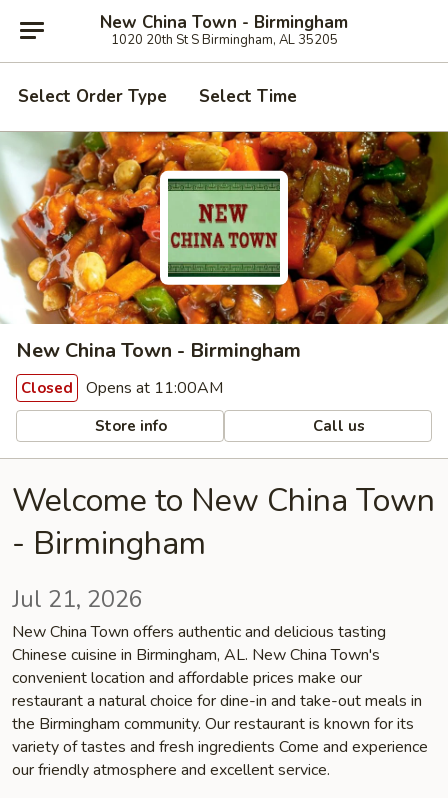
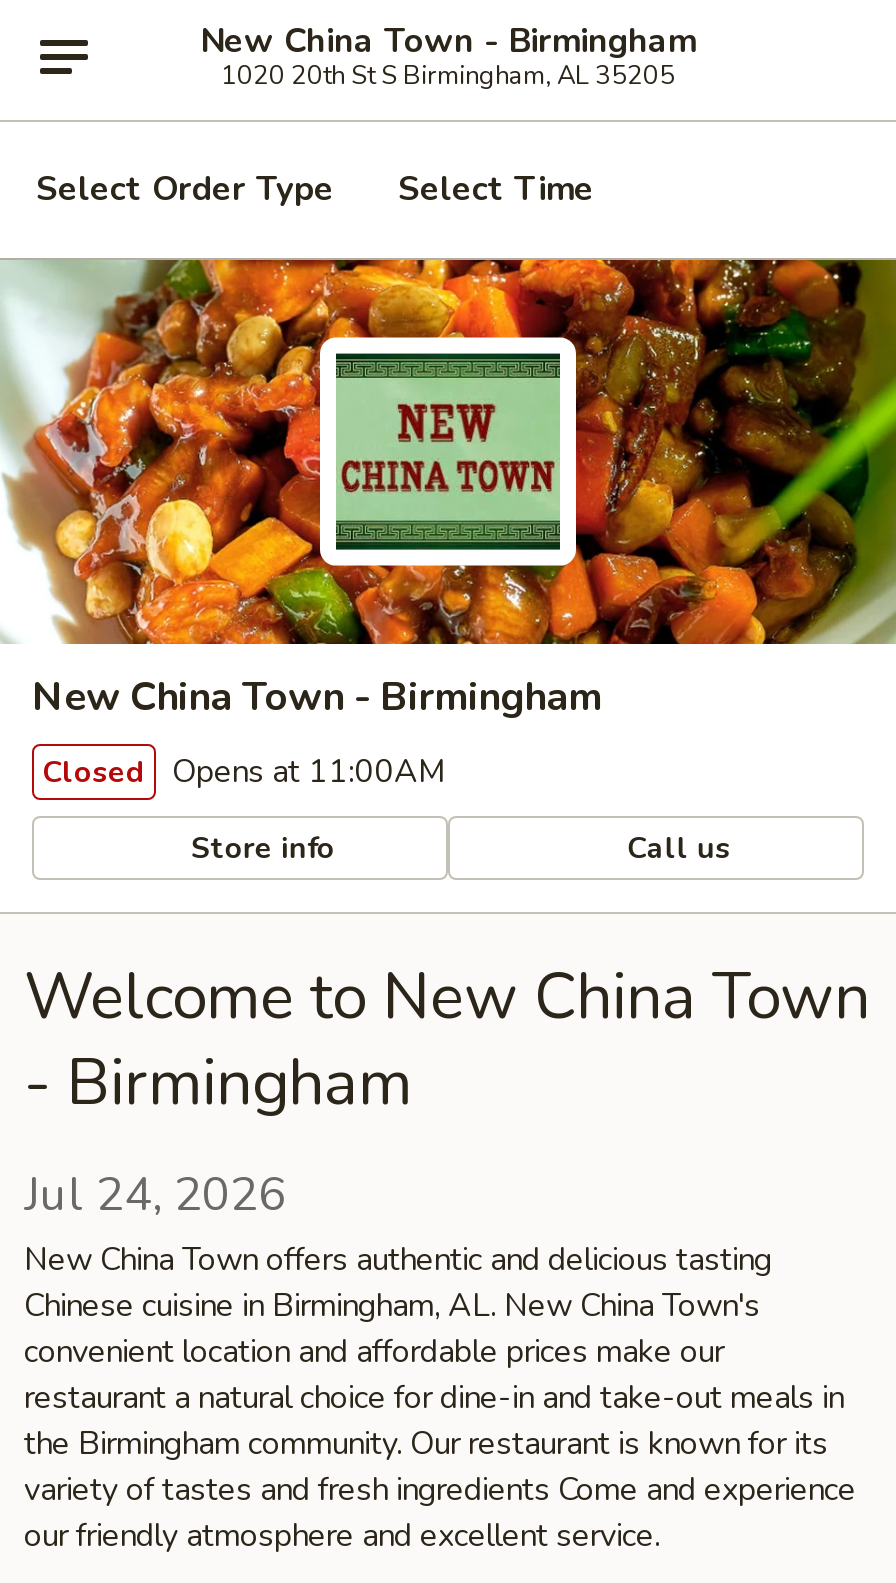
- Jul 21, 2026
+ Jul 24, 2026
